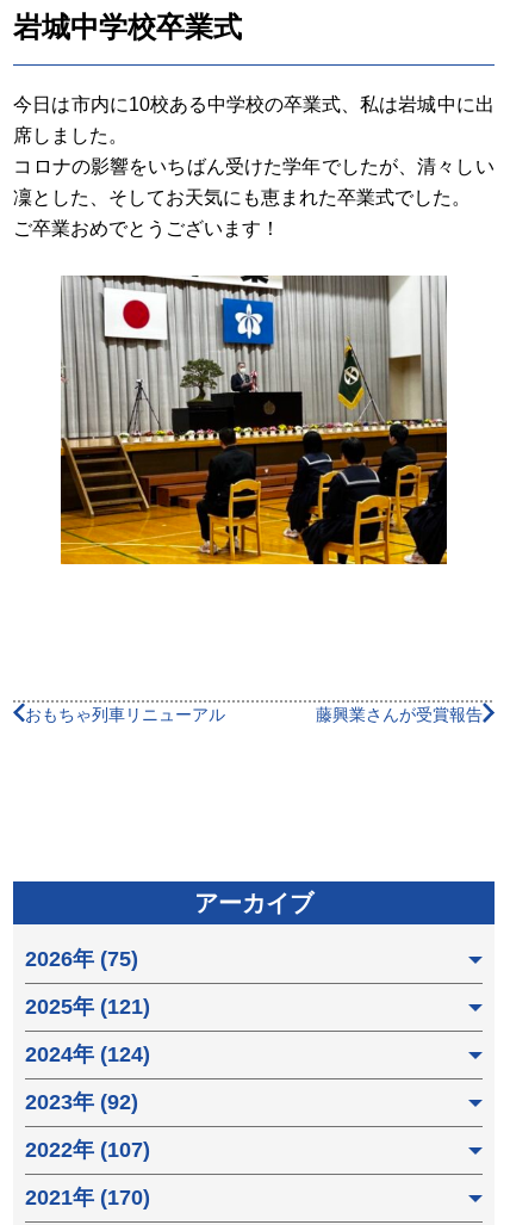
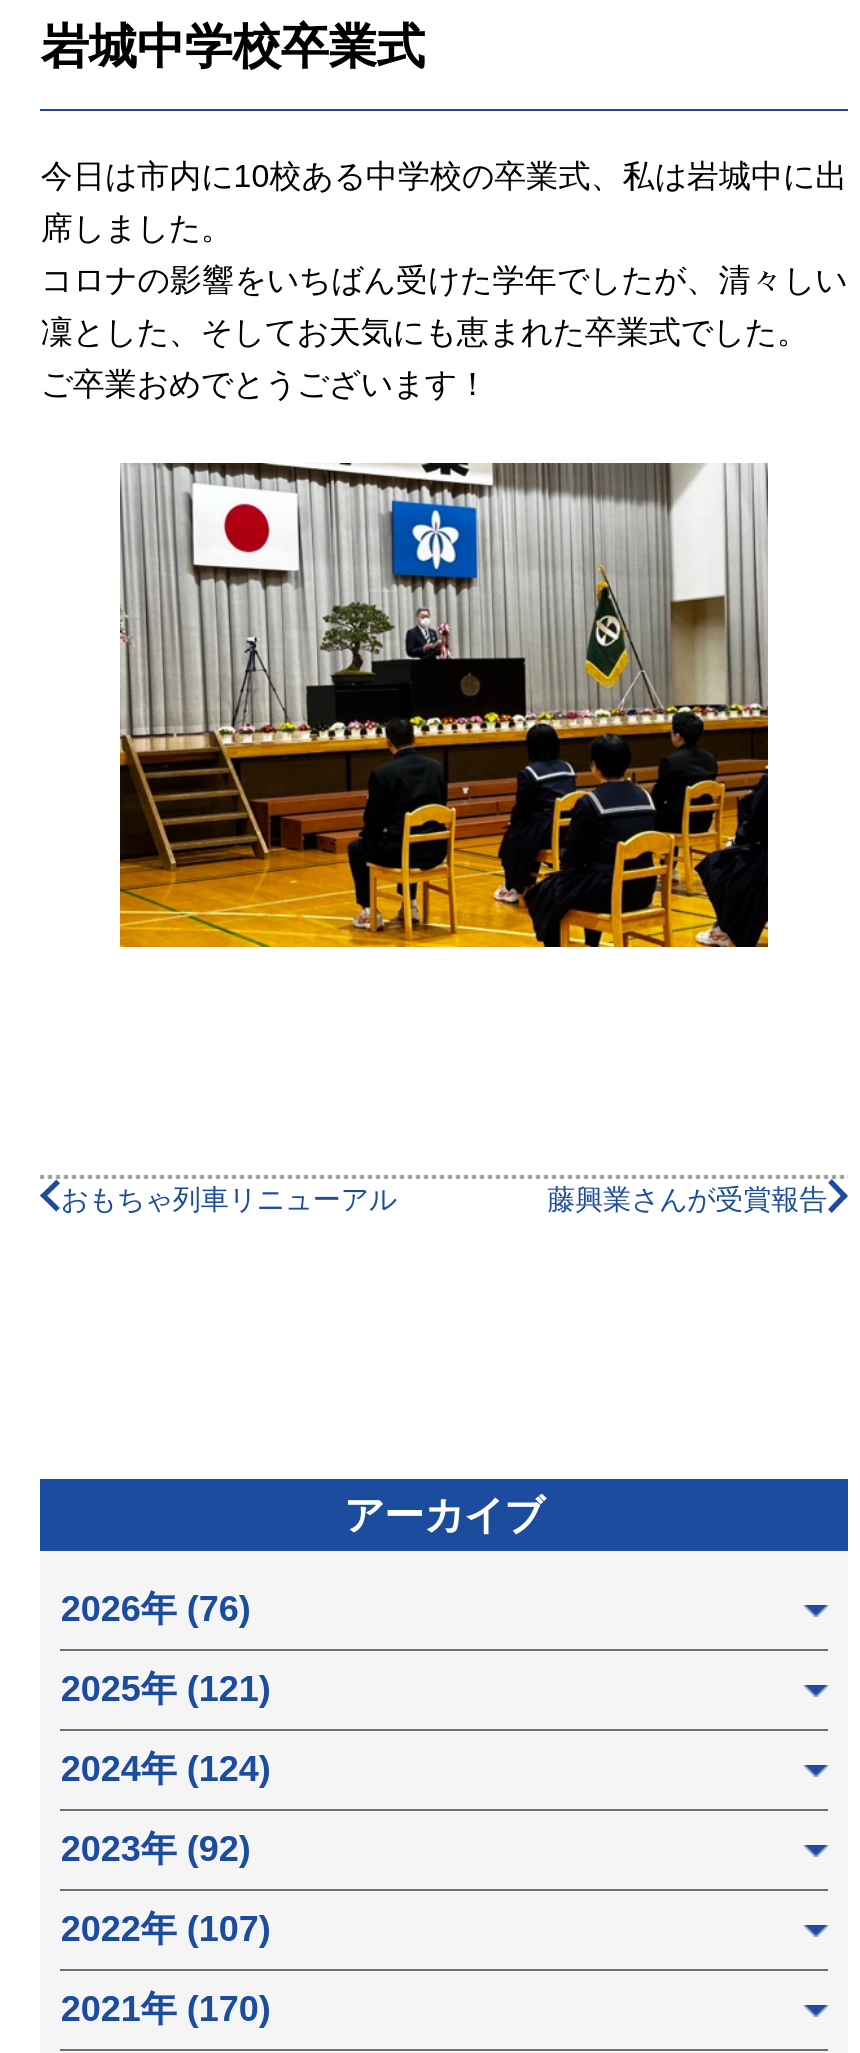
- 2026年 (75)
+ 2026年 (76)
